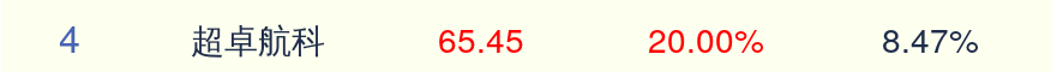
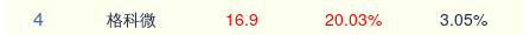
- 超卓航科
- 65.45
- 20.00%
- 8.47%
+ 格科微
+ 16.9
+ 20.03%
+ 3.05%
